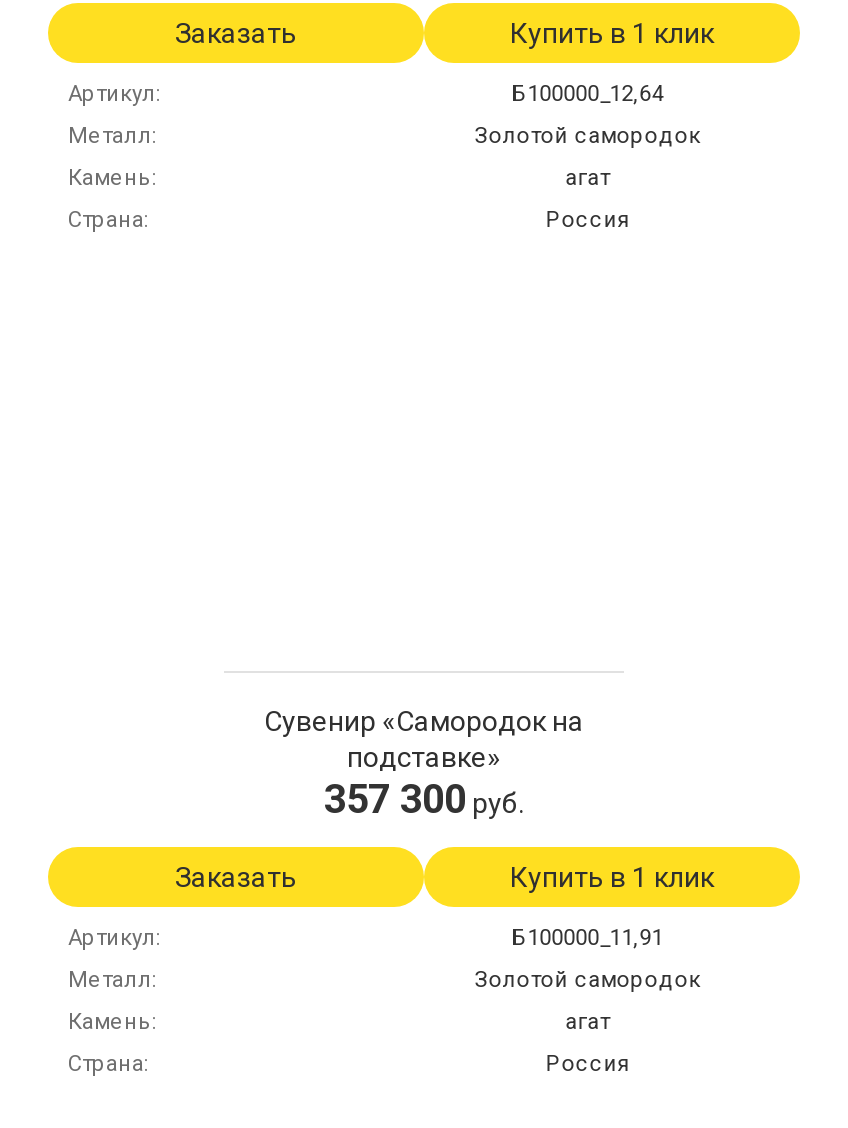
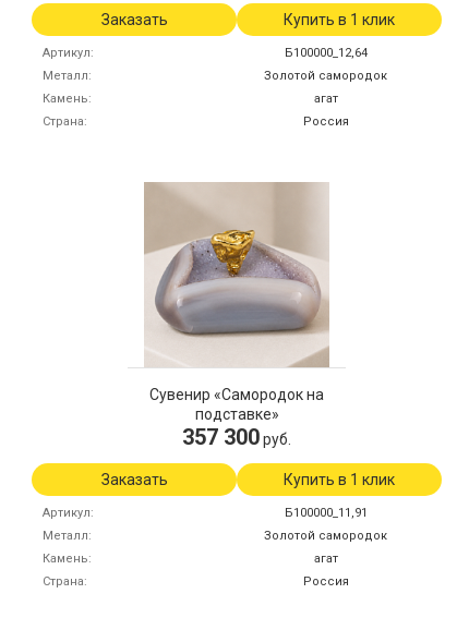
+ [image]
